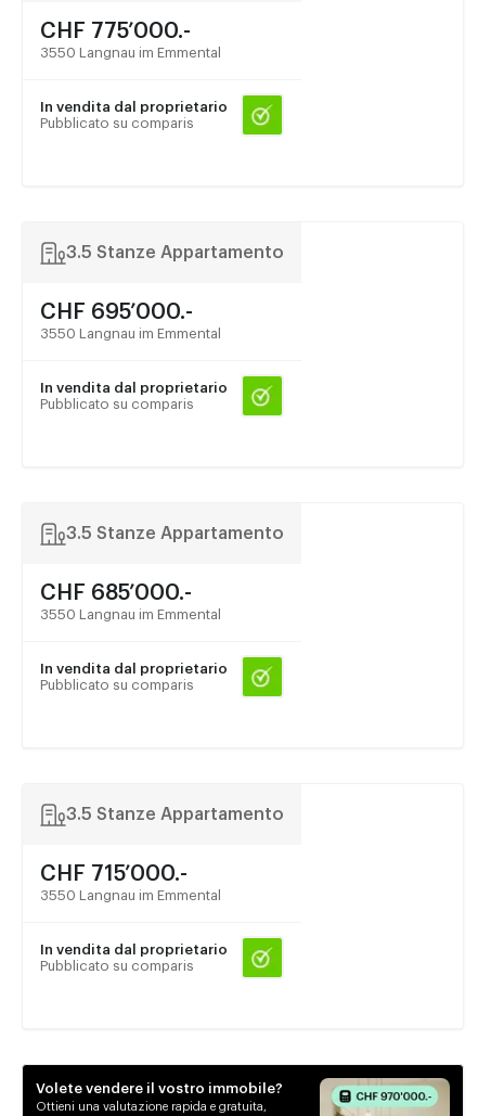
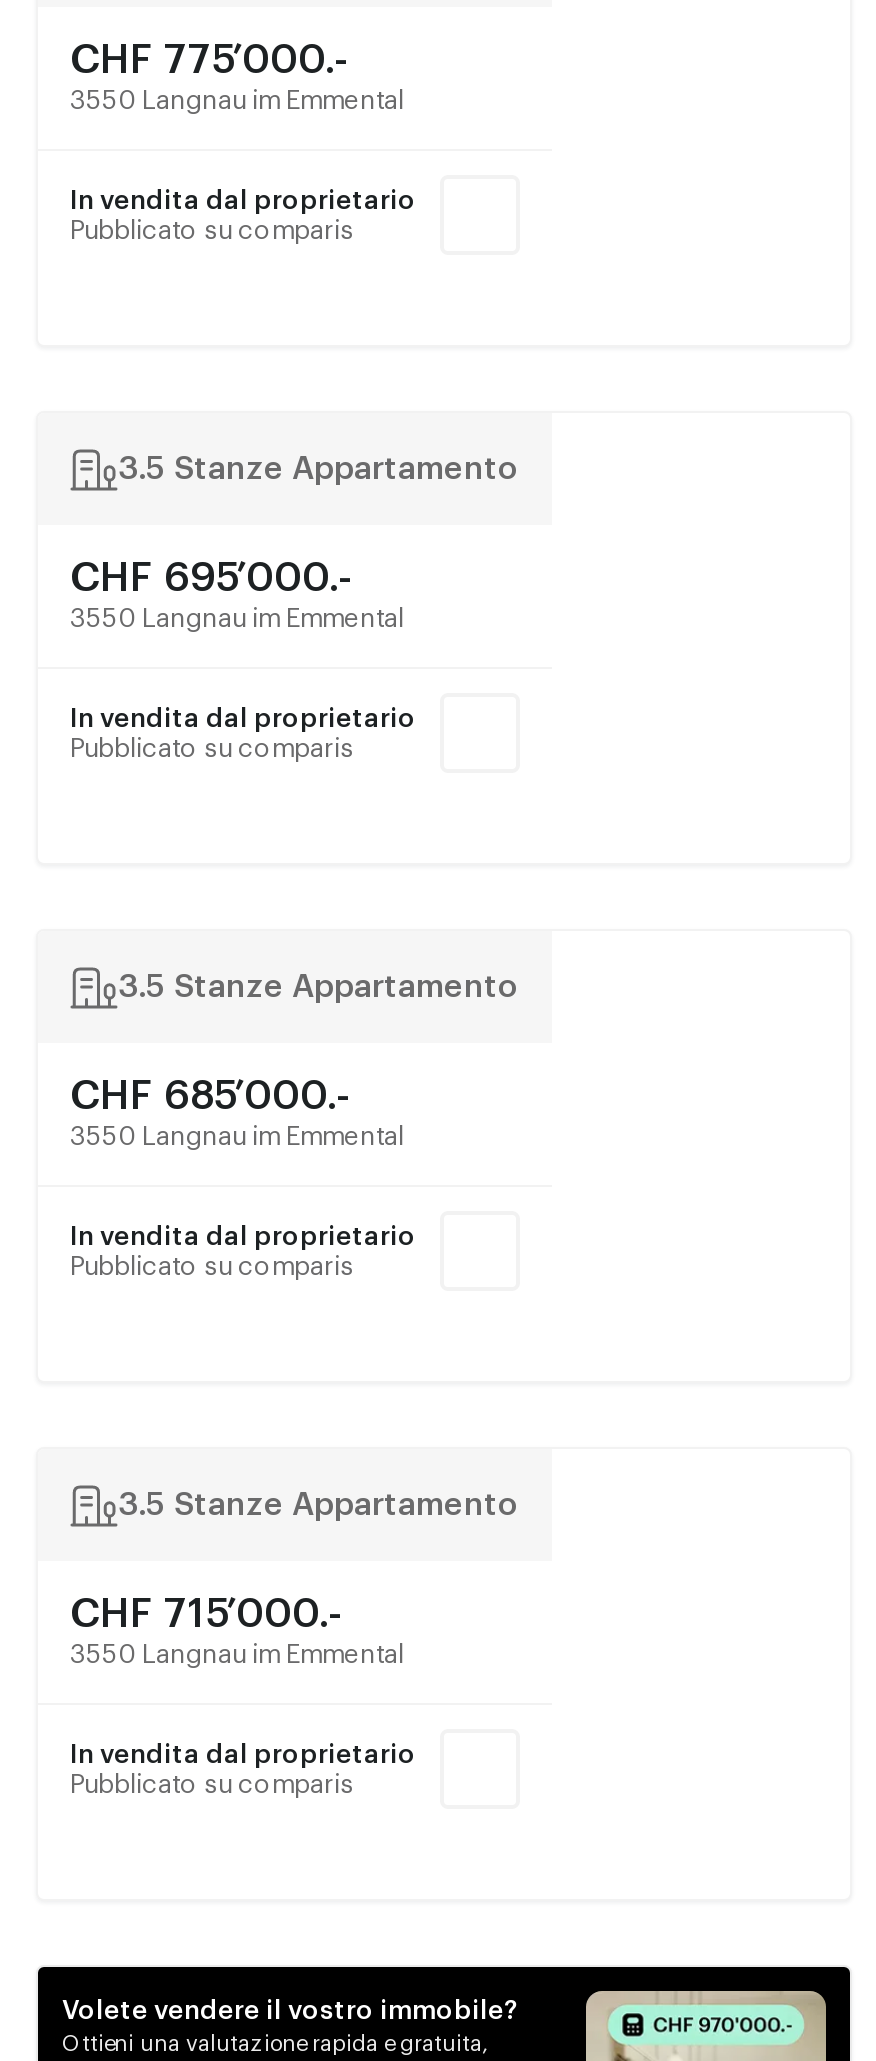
- [image]

- [image]

- [image]

- [image]
